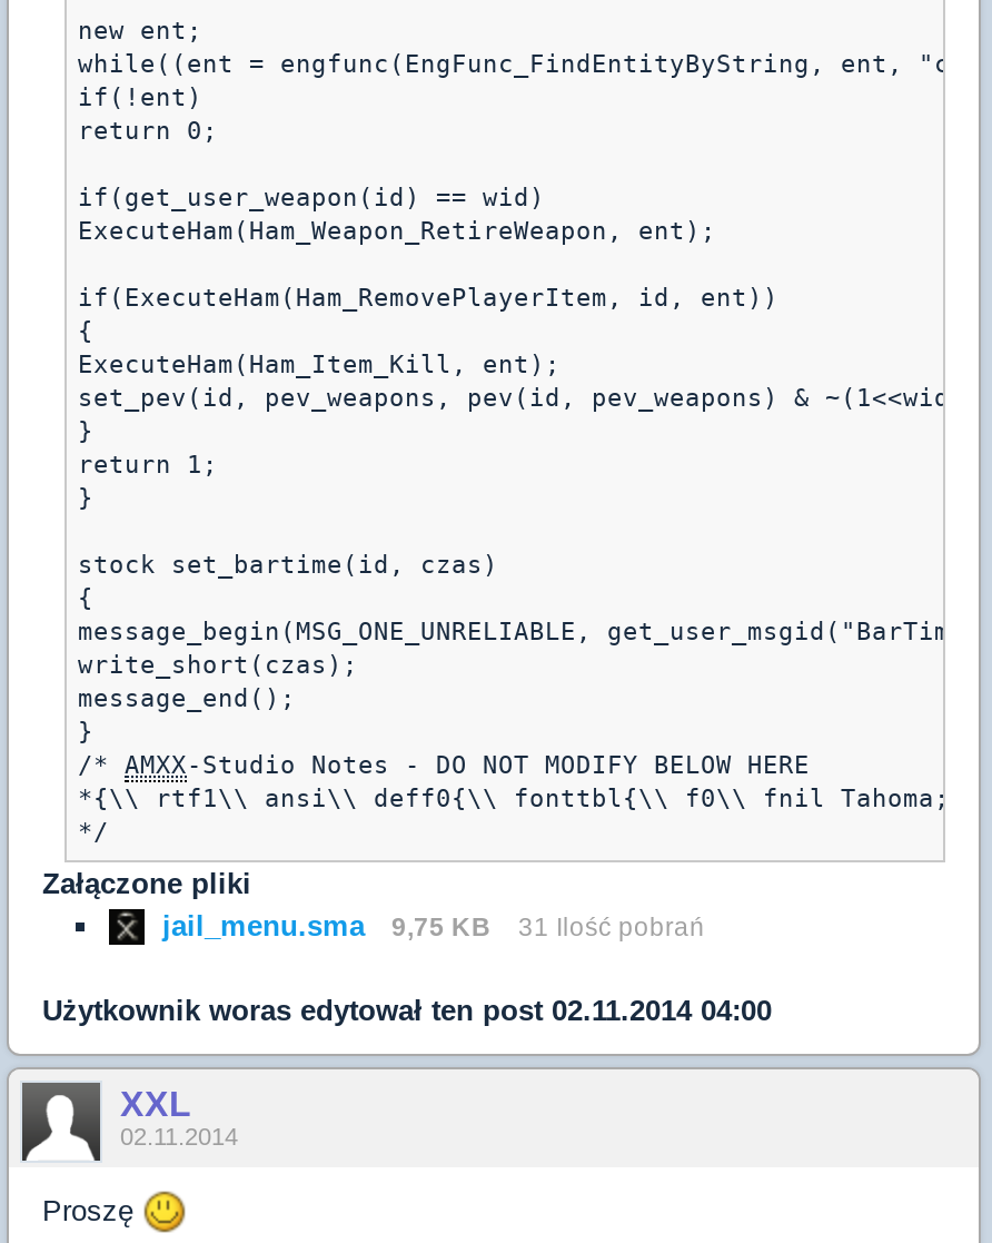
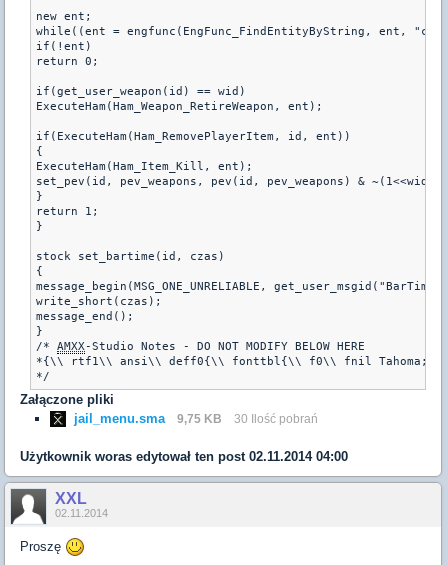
- jail_menu.sma 9,75 KB 31 Ilość pobrań
+ jail_menu.sma 9,75 KB 30 Ilość pobrań
